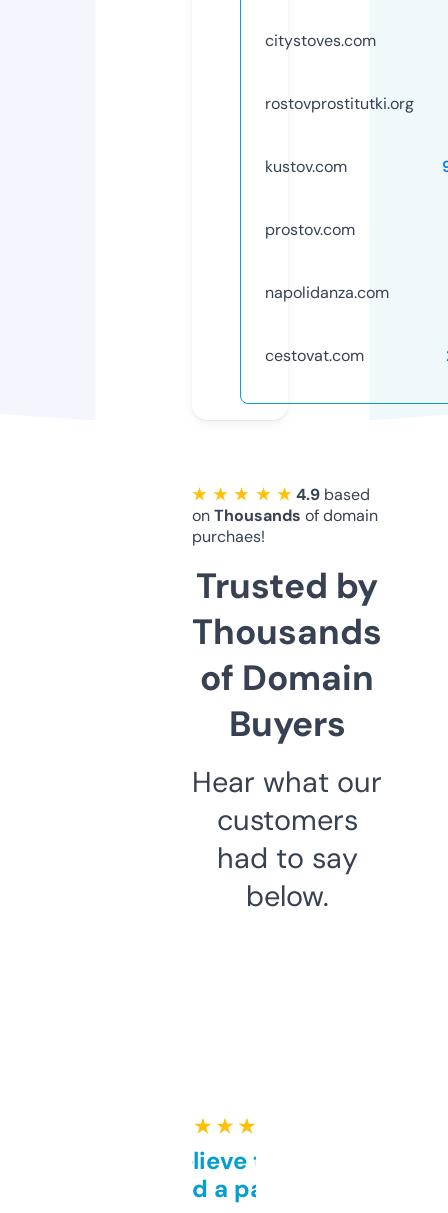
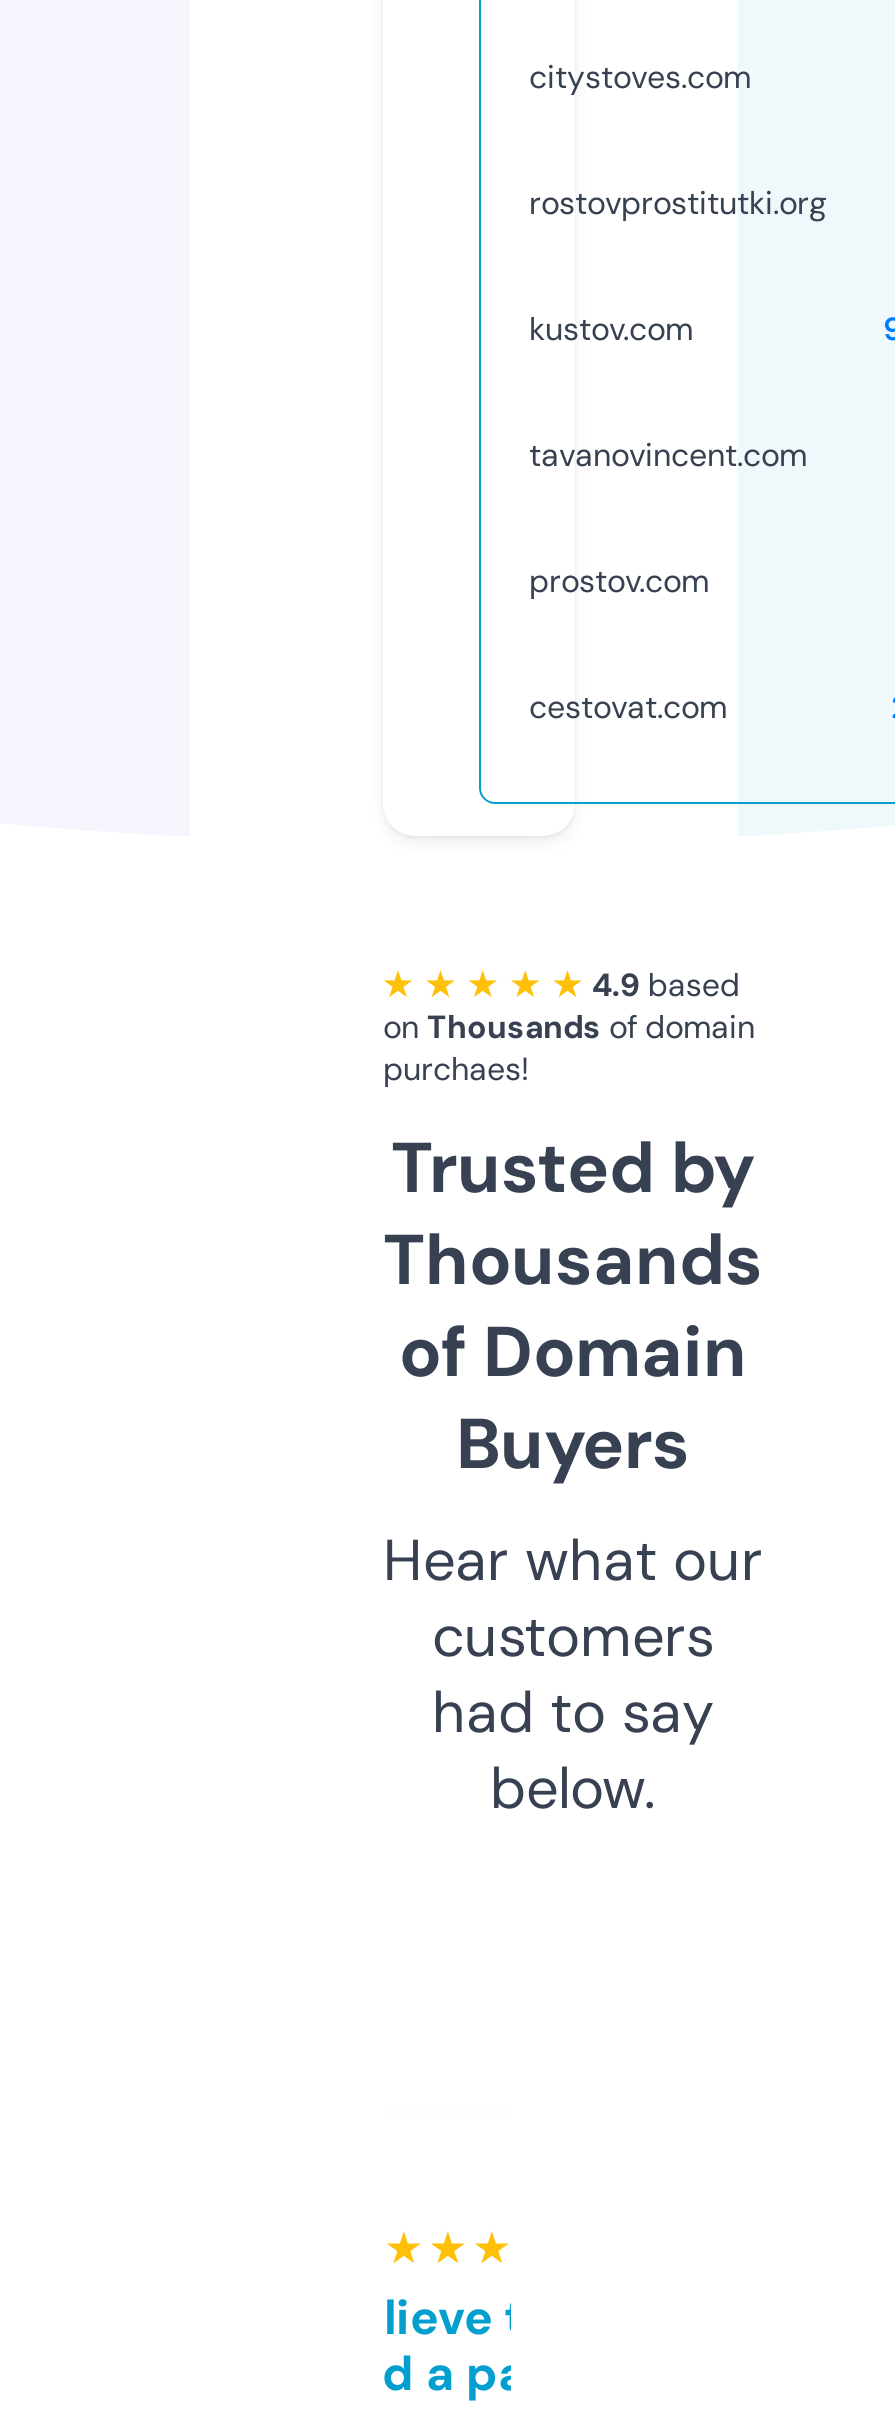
+ tavanovincent.com

moved down: prostov.com

- napolidanza.com
